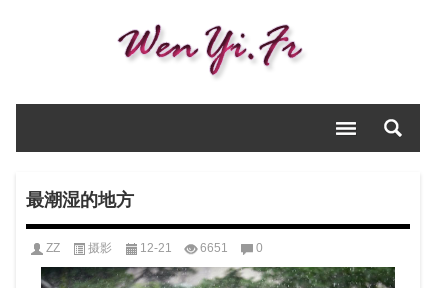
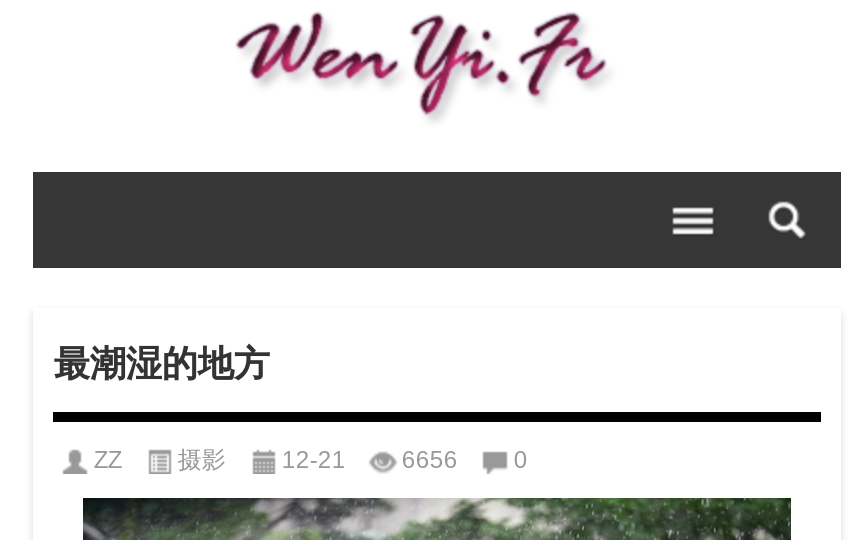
- ZZ 摄影 12-21 6651 0
+ ZZ 摄影 12-21 6656 0
